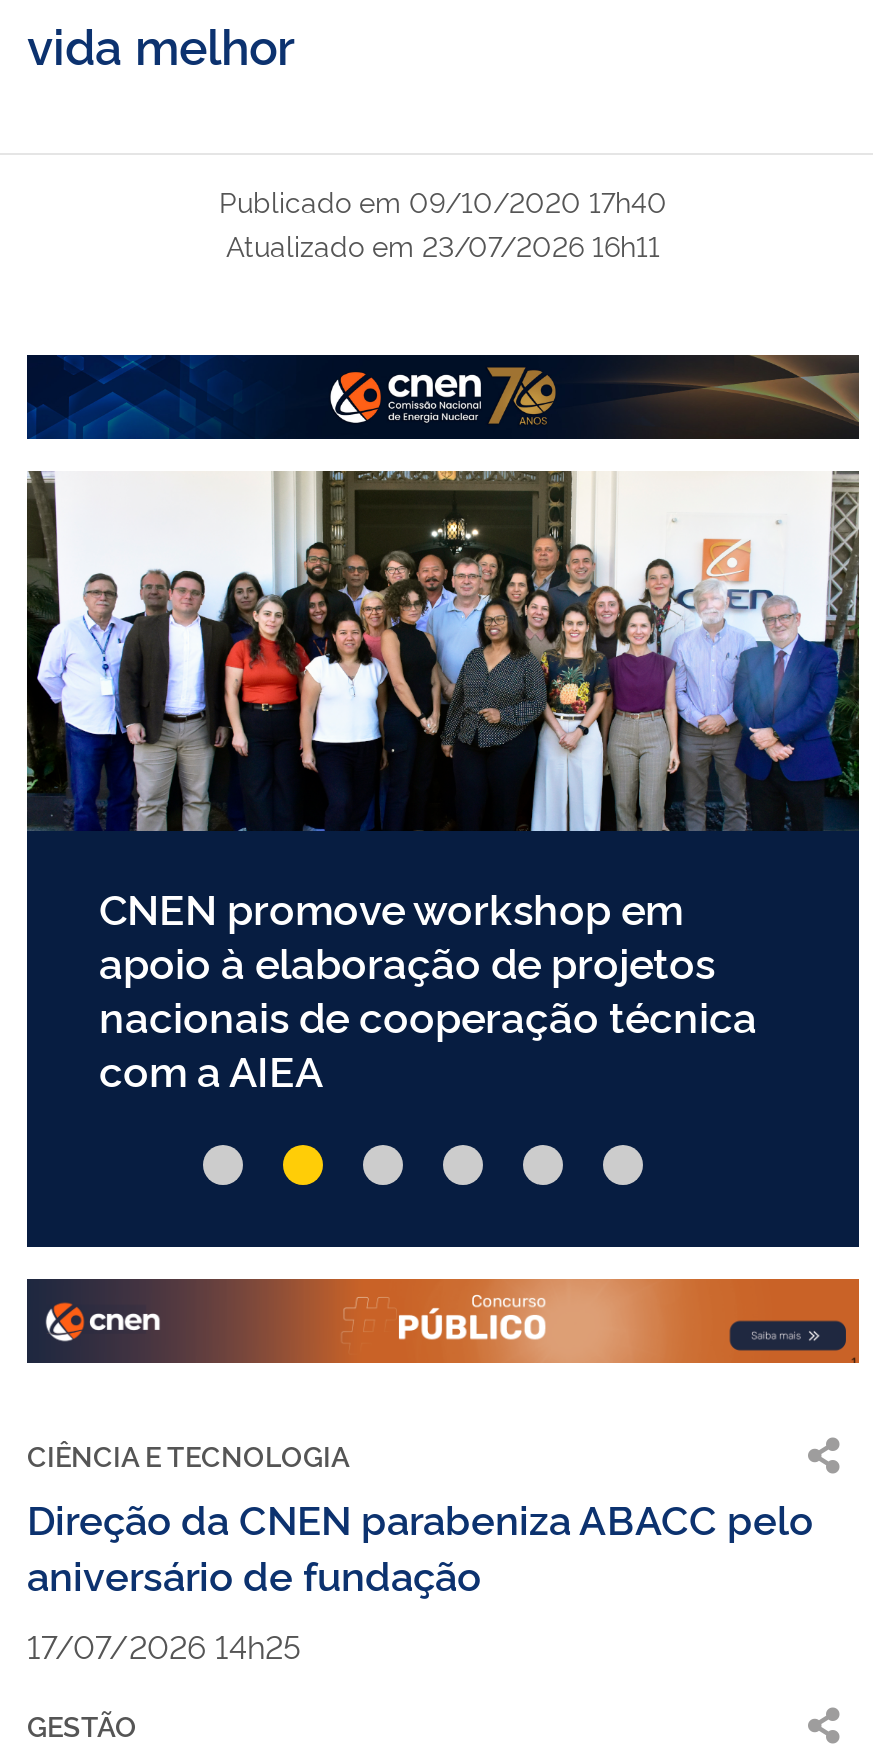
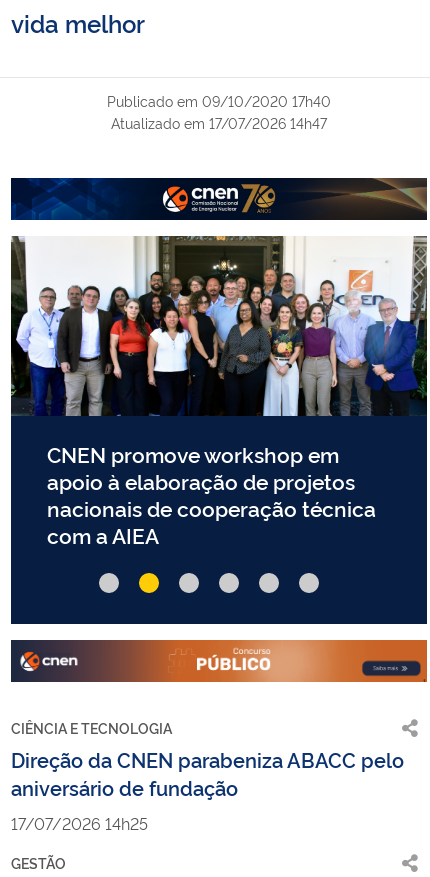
- Atualizado em 23/07/2026 16h11
+ Atualizado em 17/07/2026 14h47
